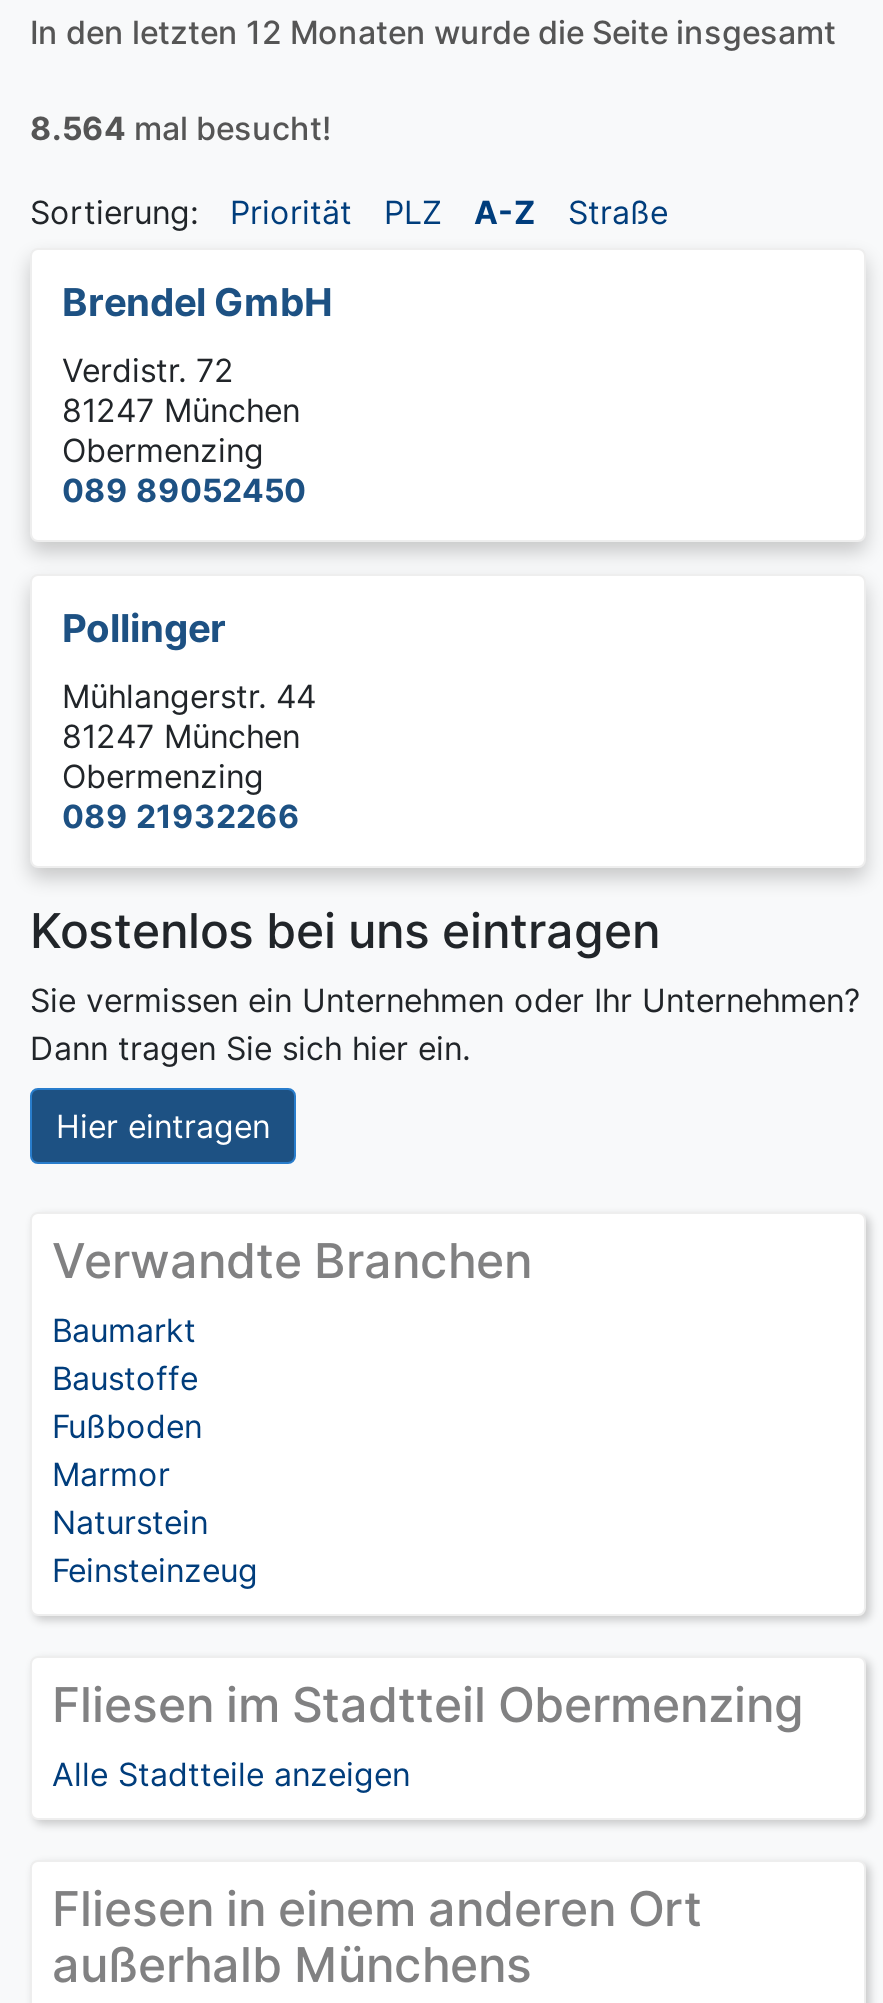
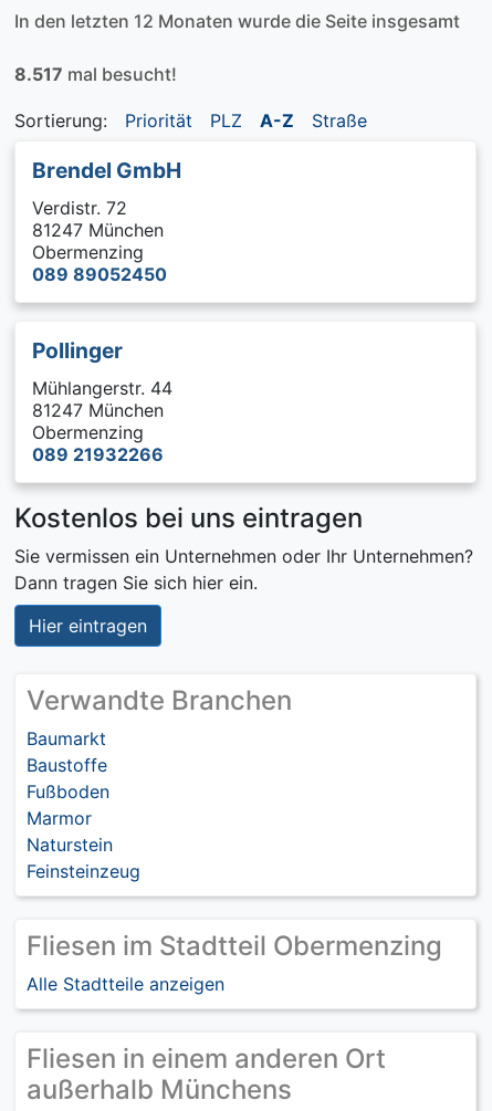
- 8.564 mal besucht!
+ 8.517 mal besucht!
